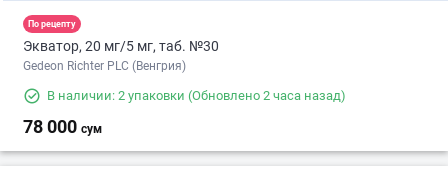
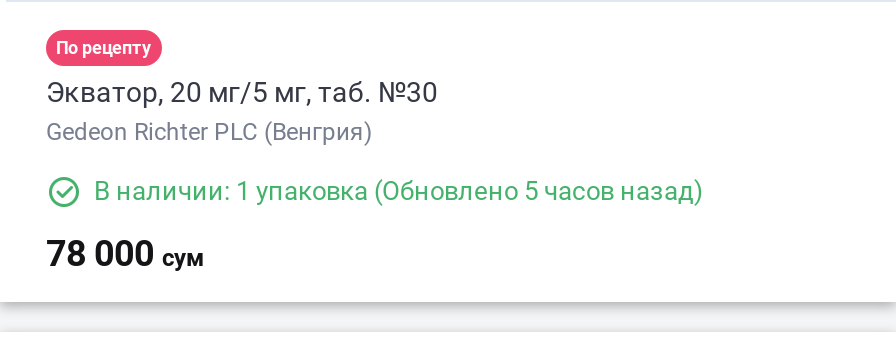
- В наличии: 2 упаковки (Обновлено 2 часа назад)
+ В наличии: 1 упаковка (Обновлено 5 часов назад)
